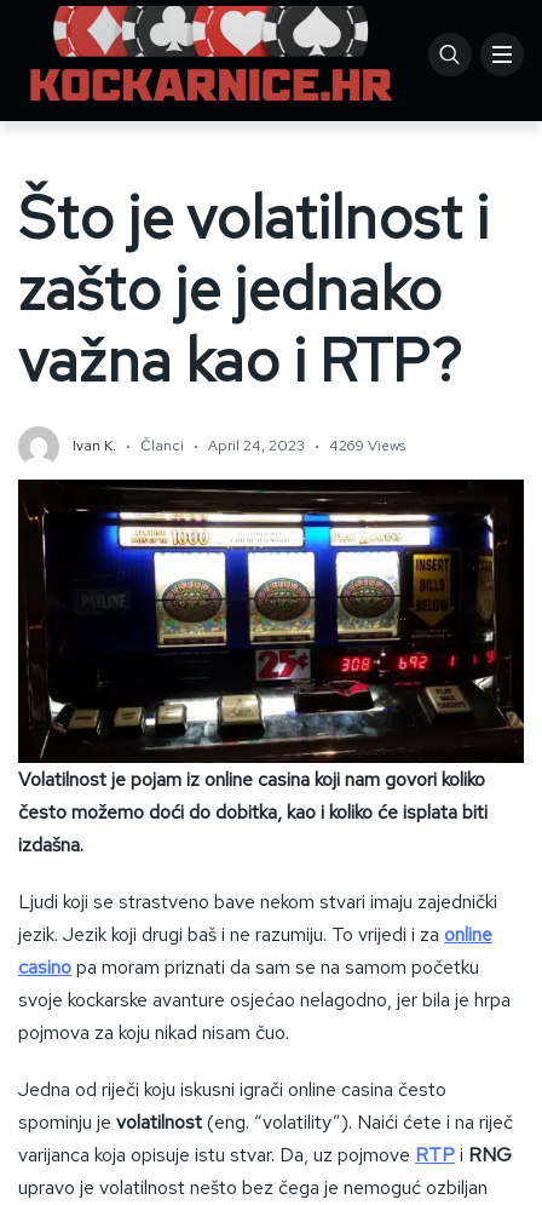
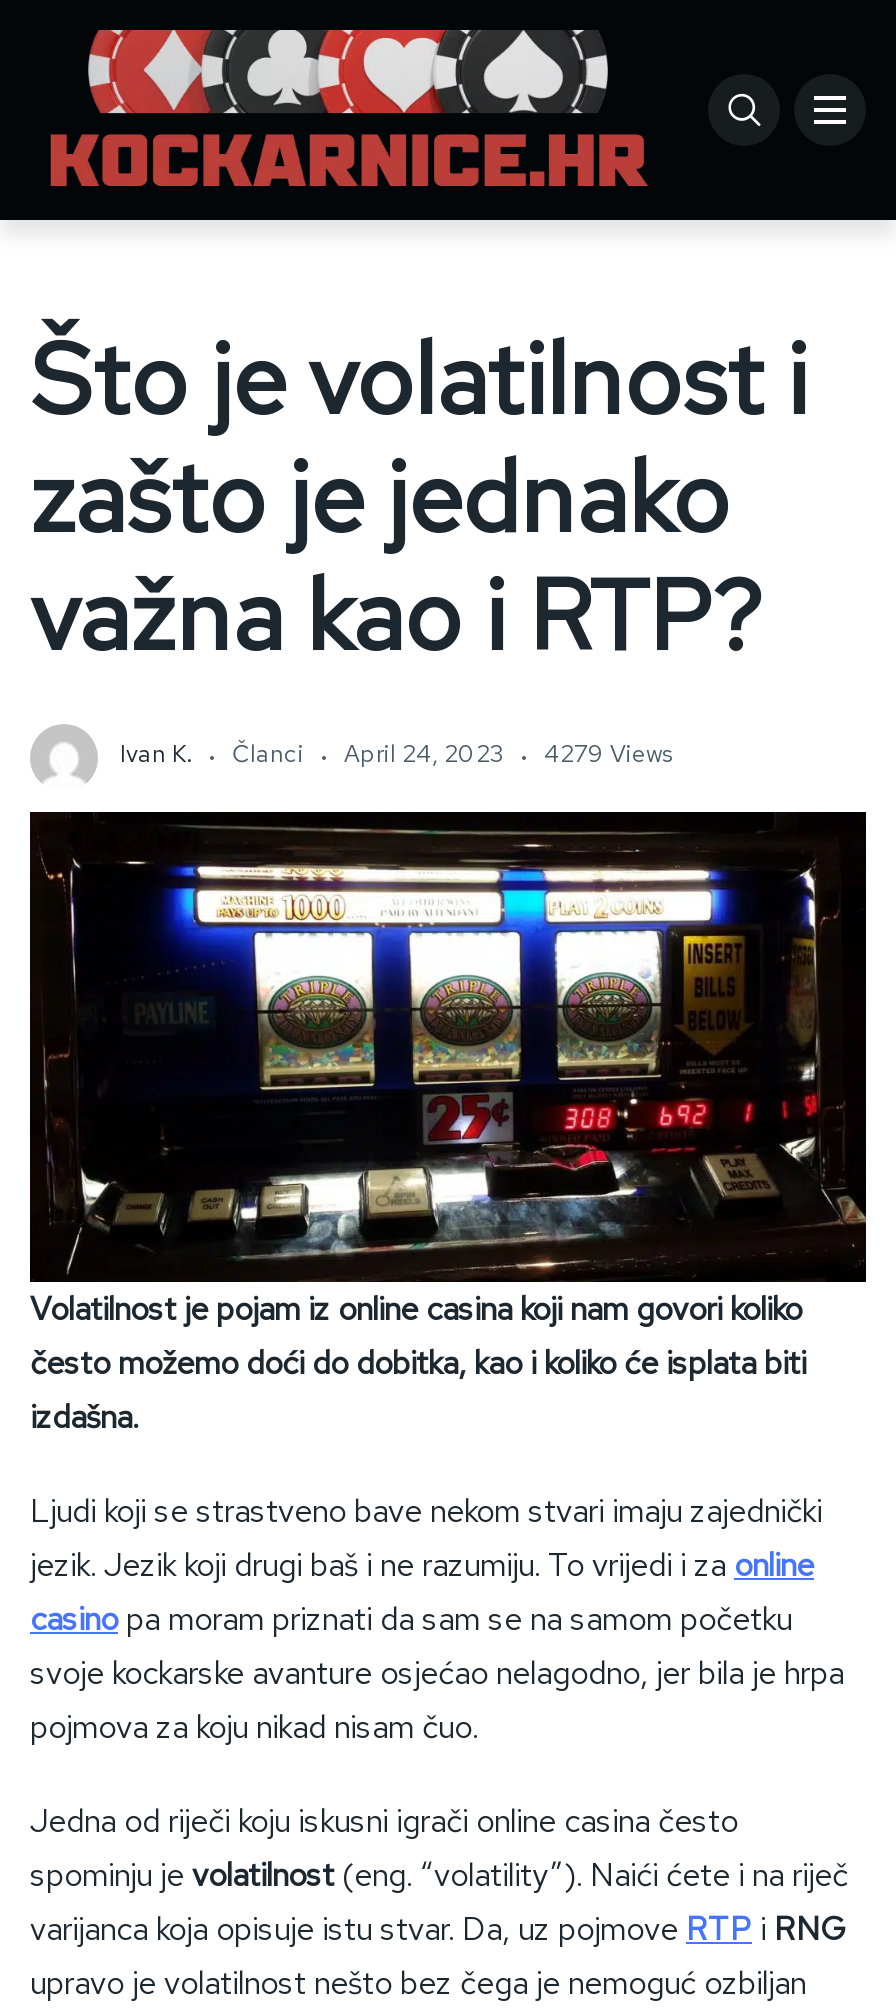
- Ivan K. Članci April 24, 2023 4269 Views
+ Ivan K. Članci April 24, 2023 4279 Views
